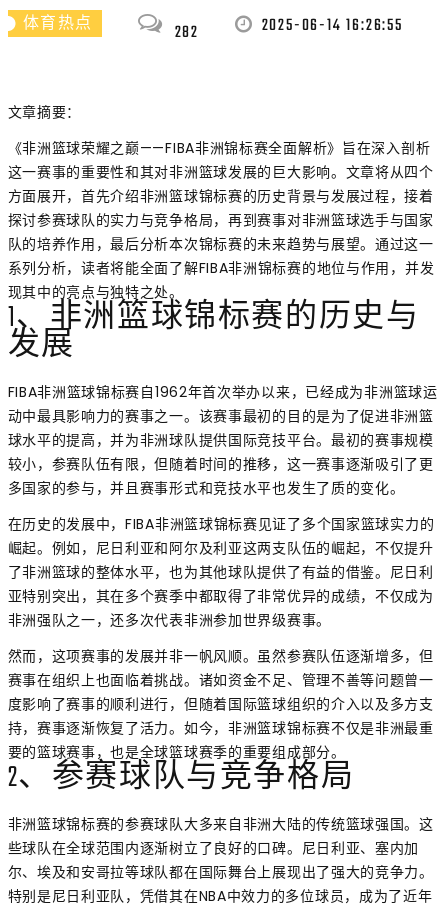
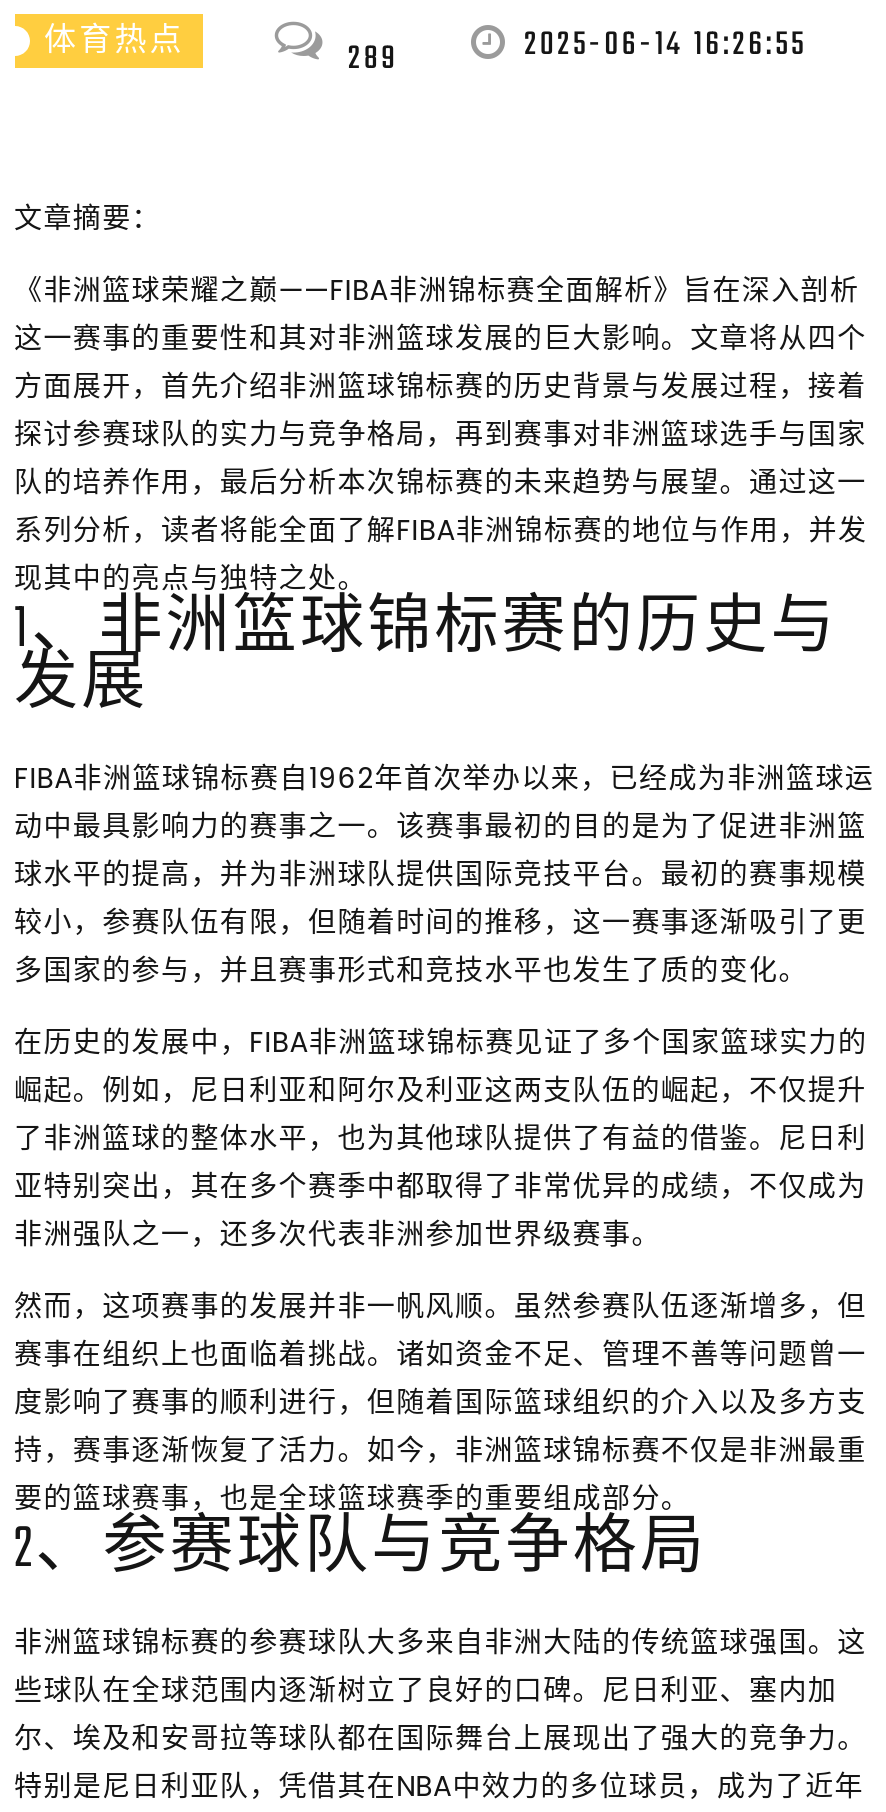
- 282
+ 289
